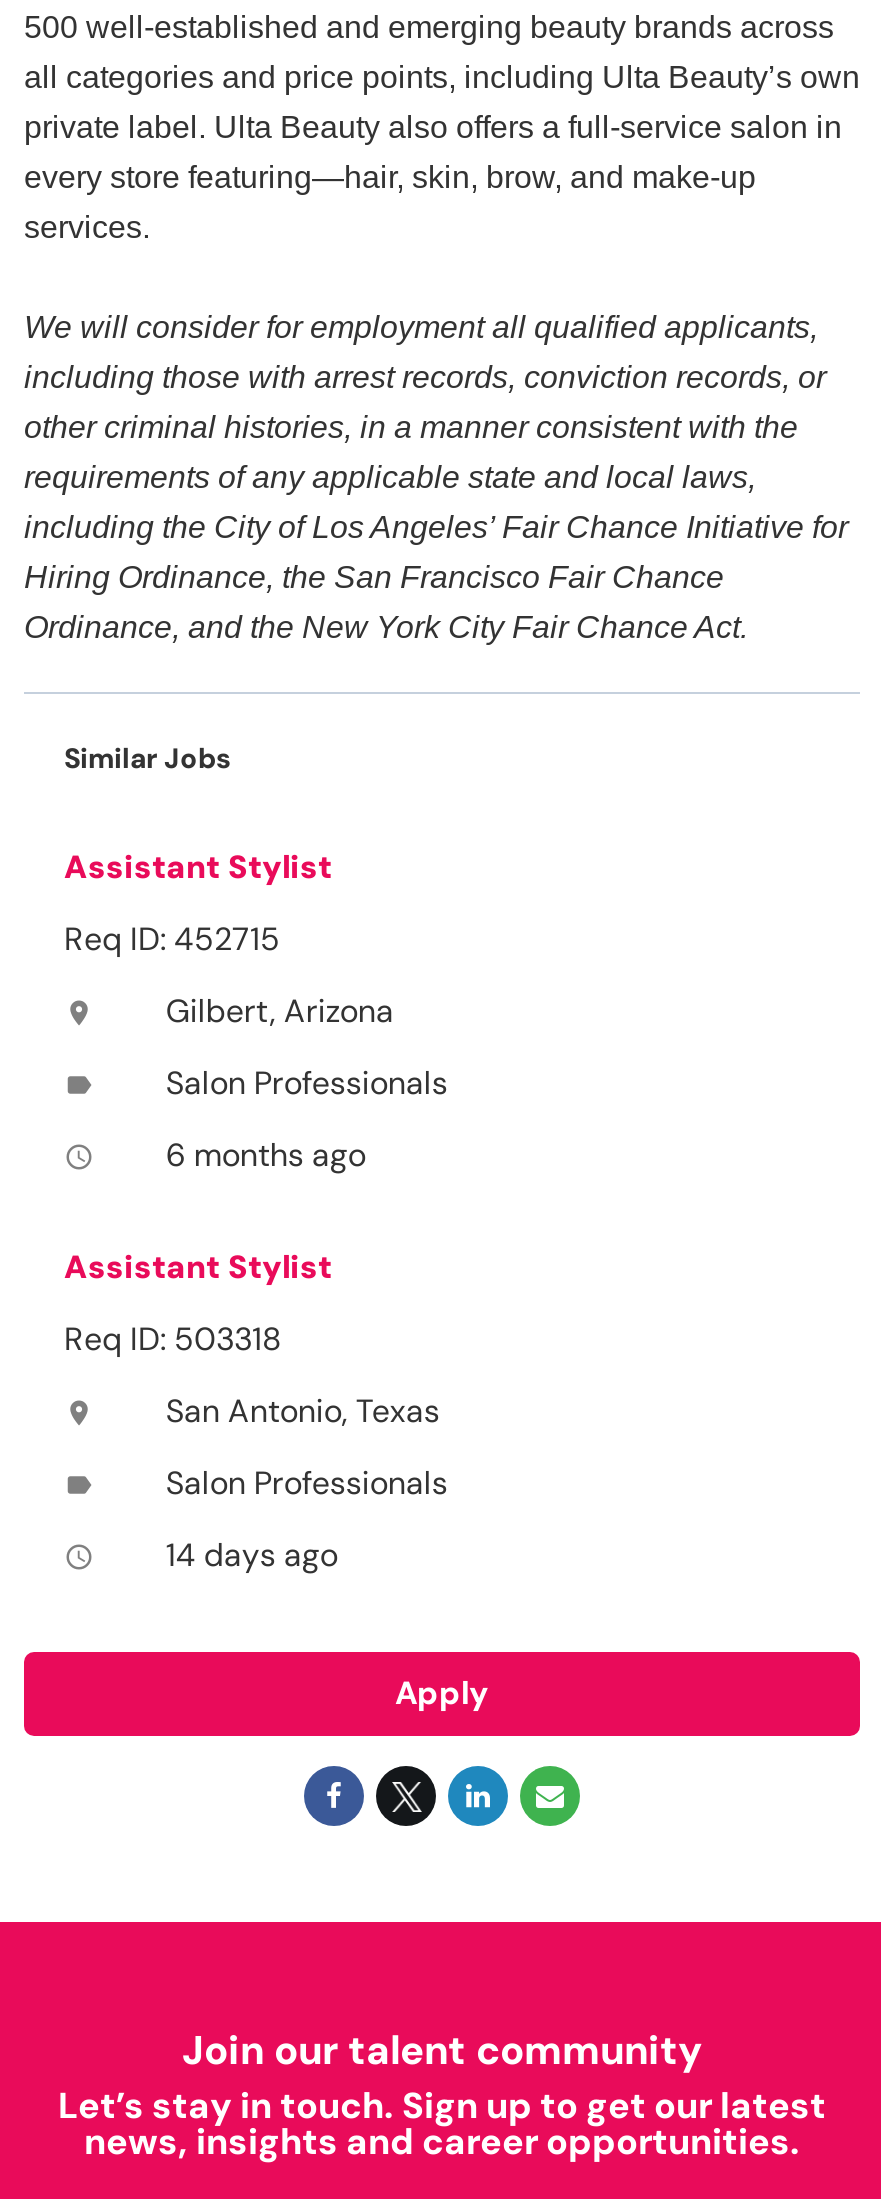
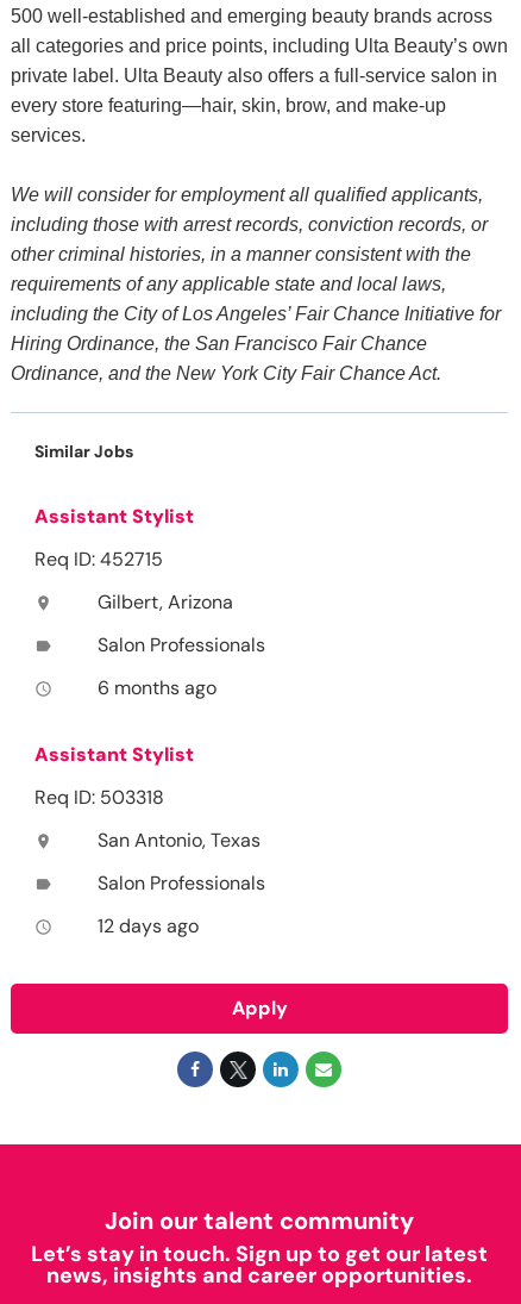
- 14 days ago
+ 12 days ago
